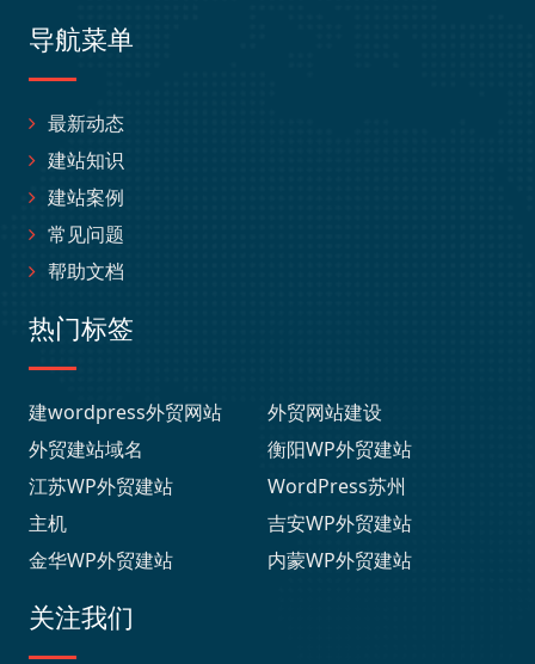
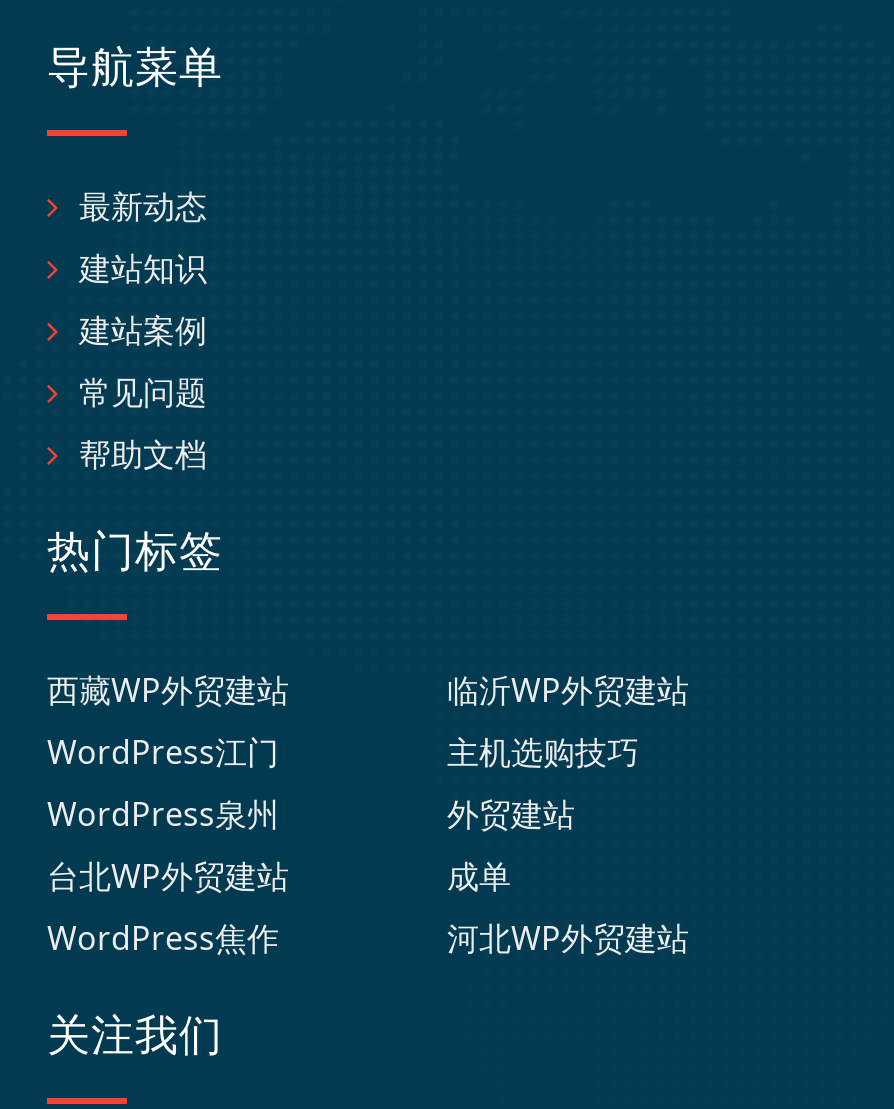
- 建wordpress外贸网站
- 外贸网站建设
- 外贸建站域名
- 衡阳WP外贸建站
- 江苏WP外贸建站
- WordPress苏州
- 主机
- 吉安WP外贸建站
- 金华WP外贸建站
- 内蒙WP外贸建站
+ 西藏WP外贸建站
+ 临沂WP外贸建站
+ WordPress江门
+ 主机选购技巧
+ WordPress泉州
+ 外贸建站
+ 台北WP外贸建站
+ 成单
+ WordPress焦作
+ 河北WP外贸建站
